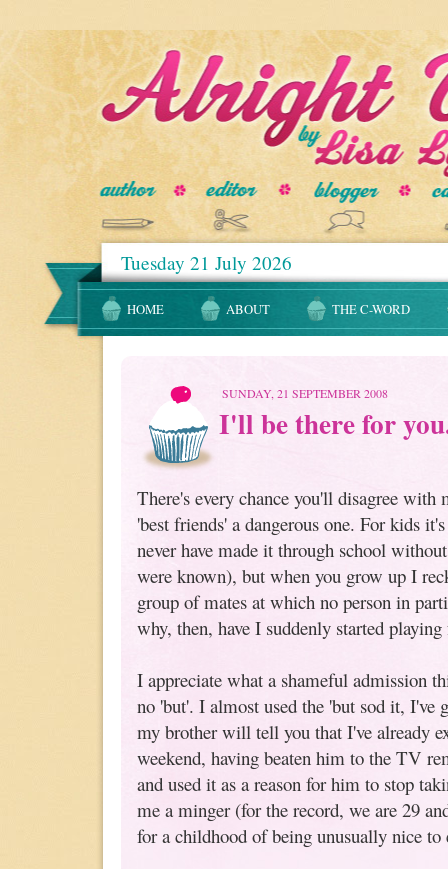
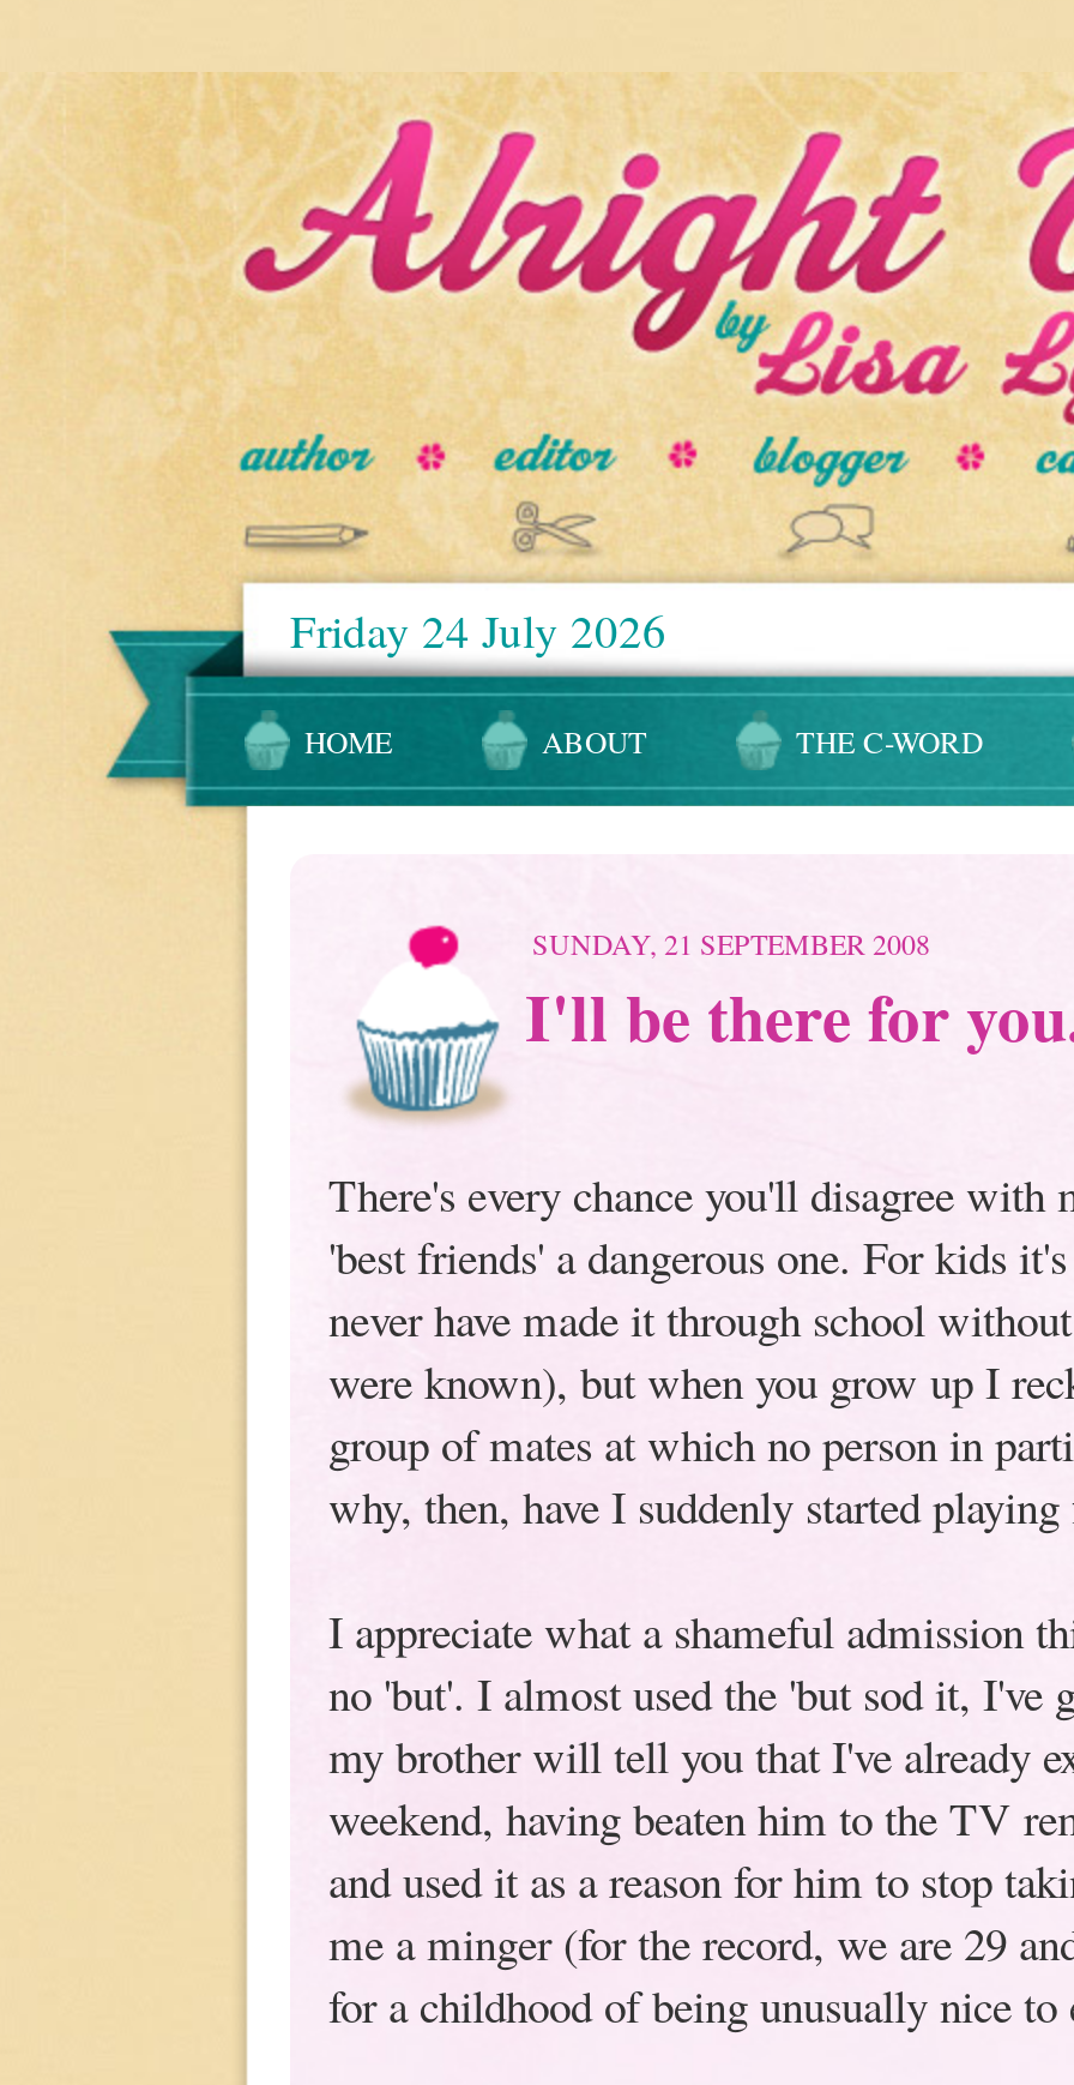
- Tuesday 21 July 2026
+ Friday 24 July 2026
